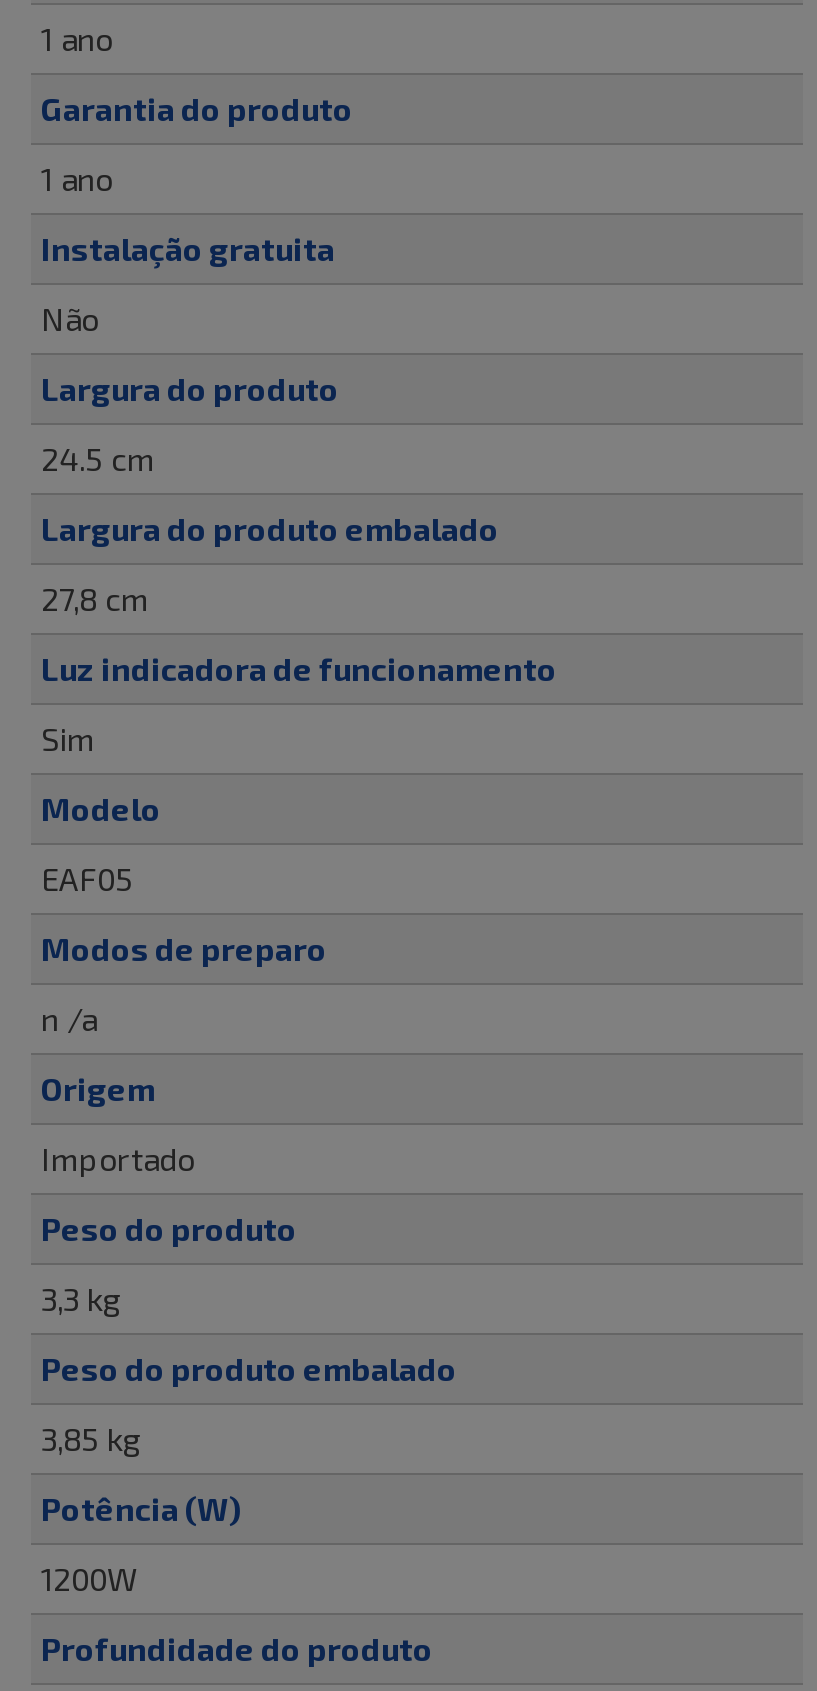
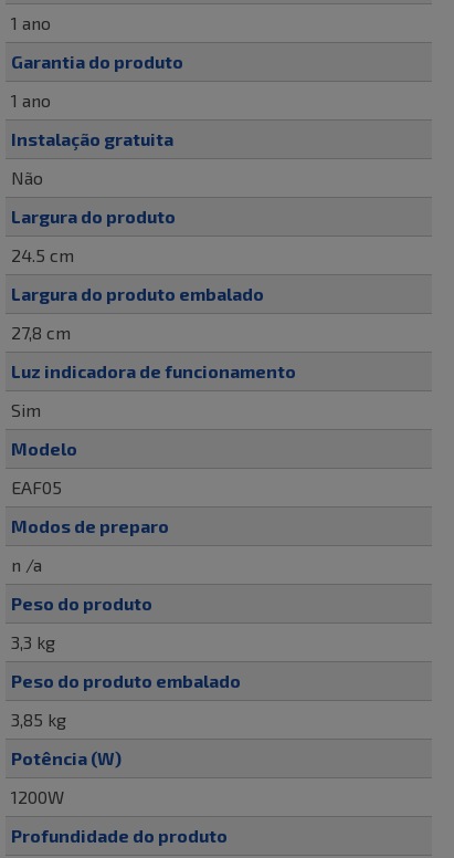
- Origem
- Importado
